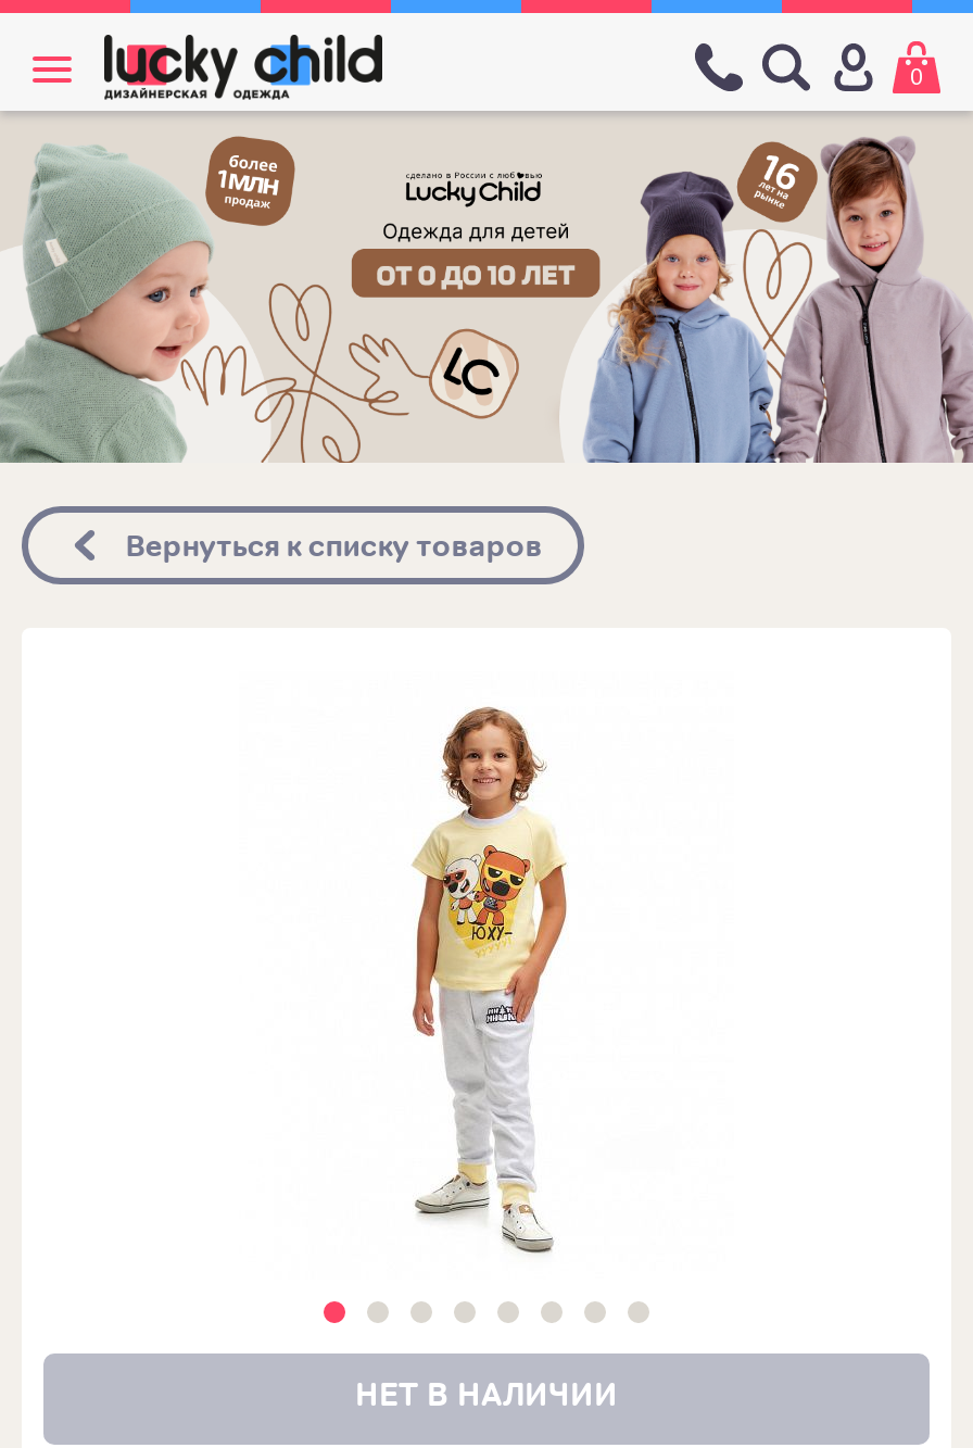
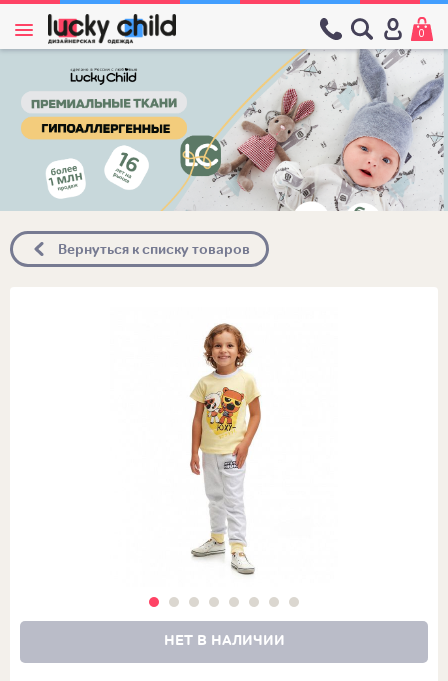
- [image]
+ [image]
